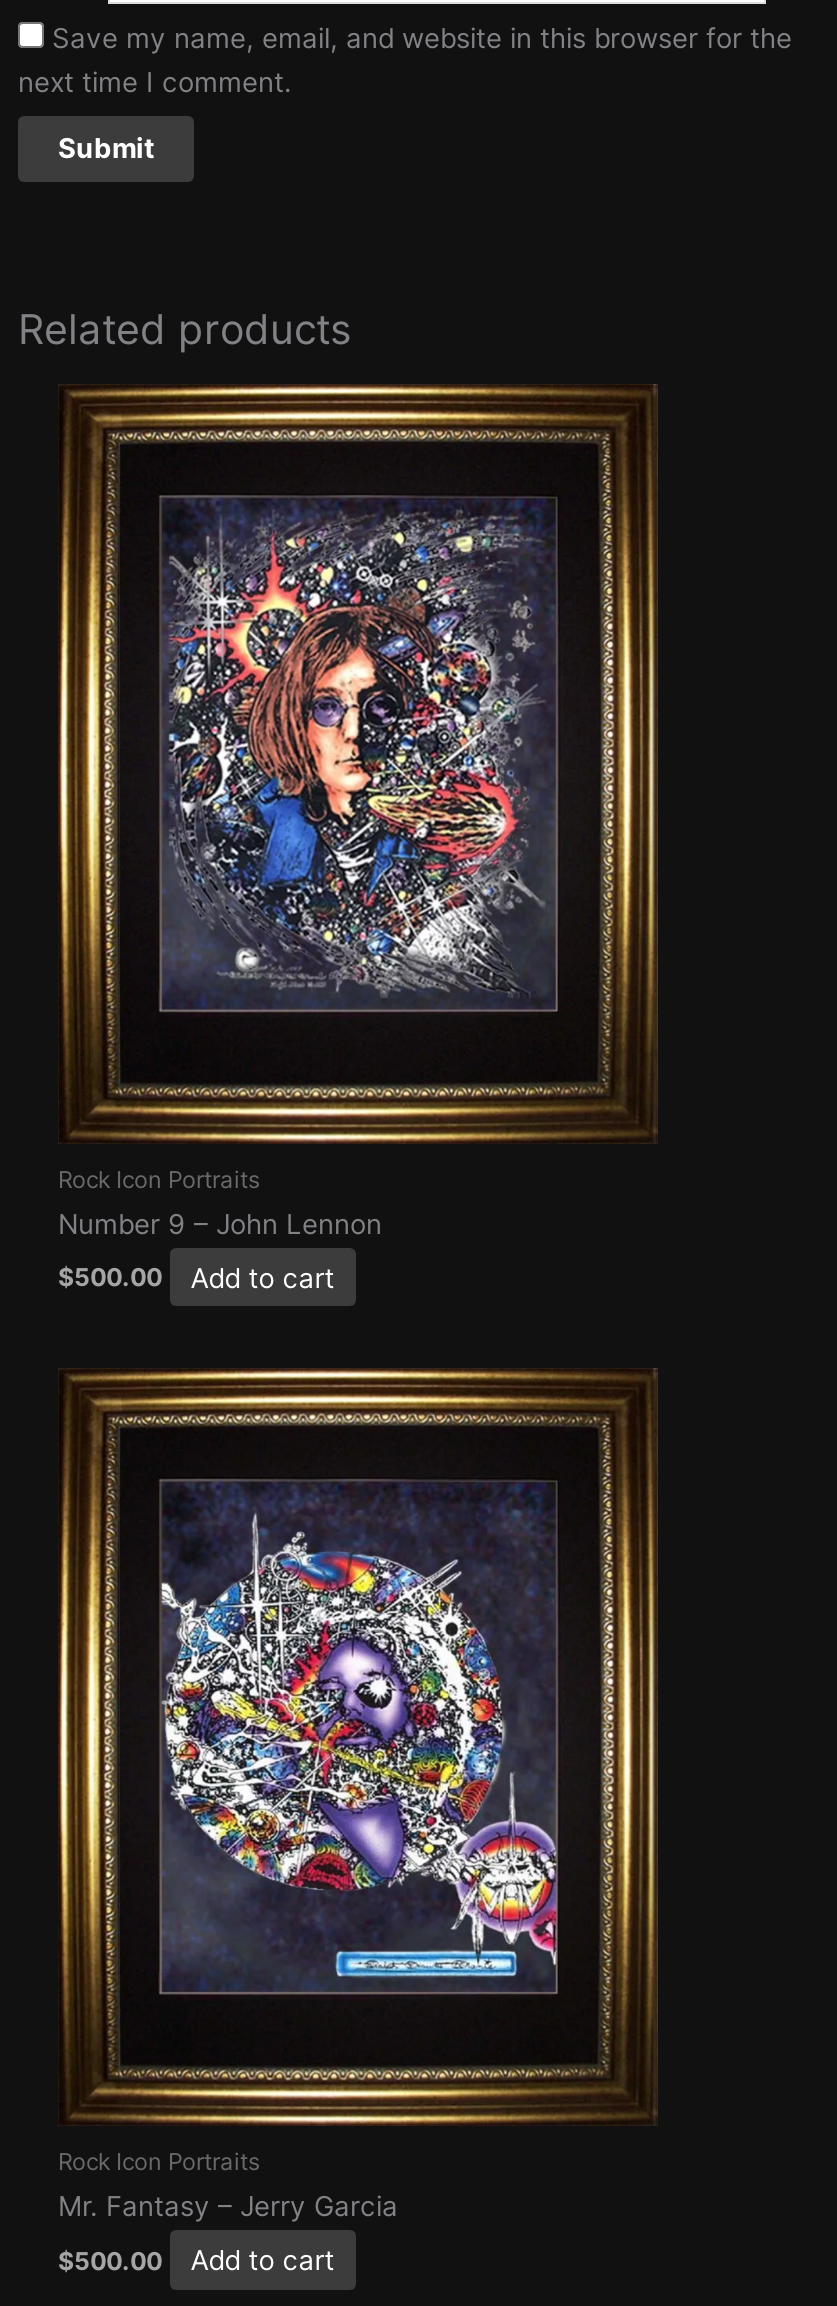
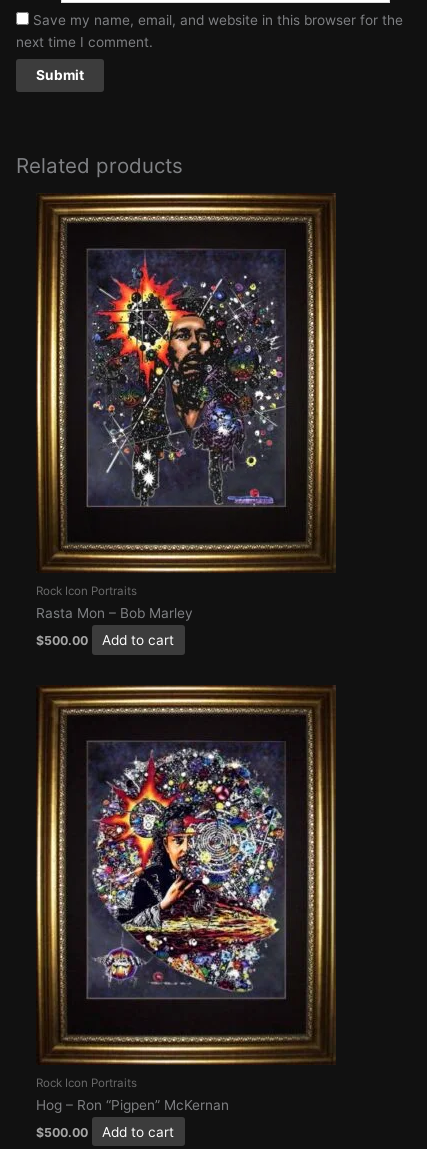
- [image]
+ [image]

- Number 9 – John Lennon
+ Rasta Mon – Bob Marley

- [image]
+ [image]

- Mr. Fantasy – Jerry Garcia
+ Hog – Ron “Pigpen” McKernan
